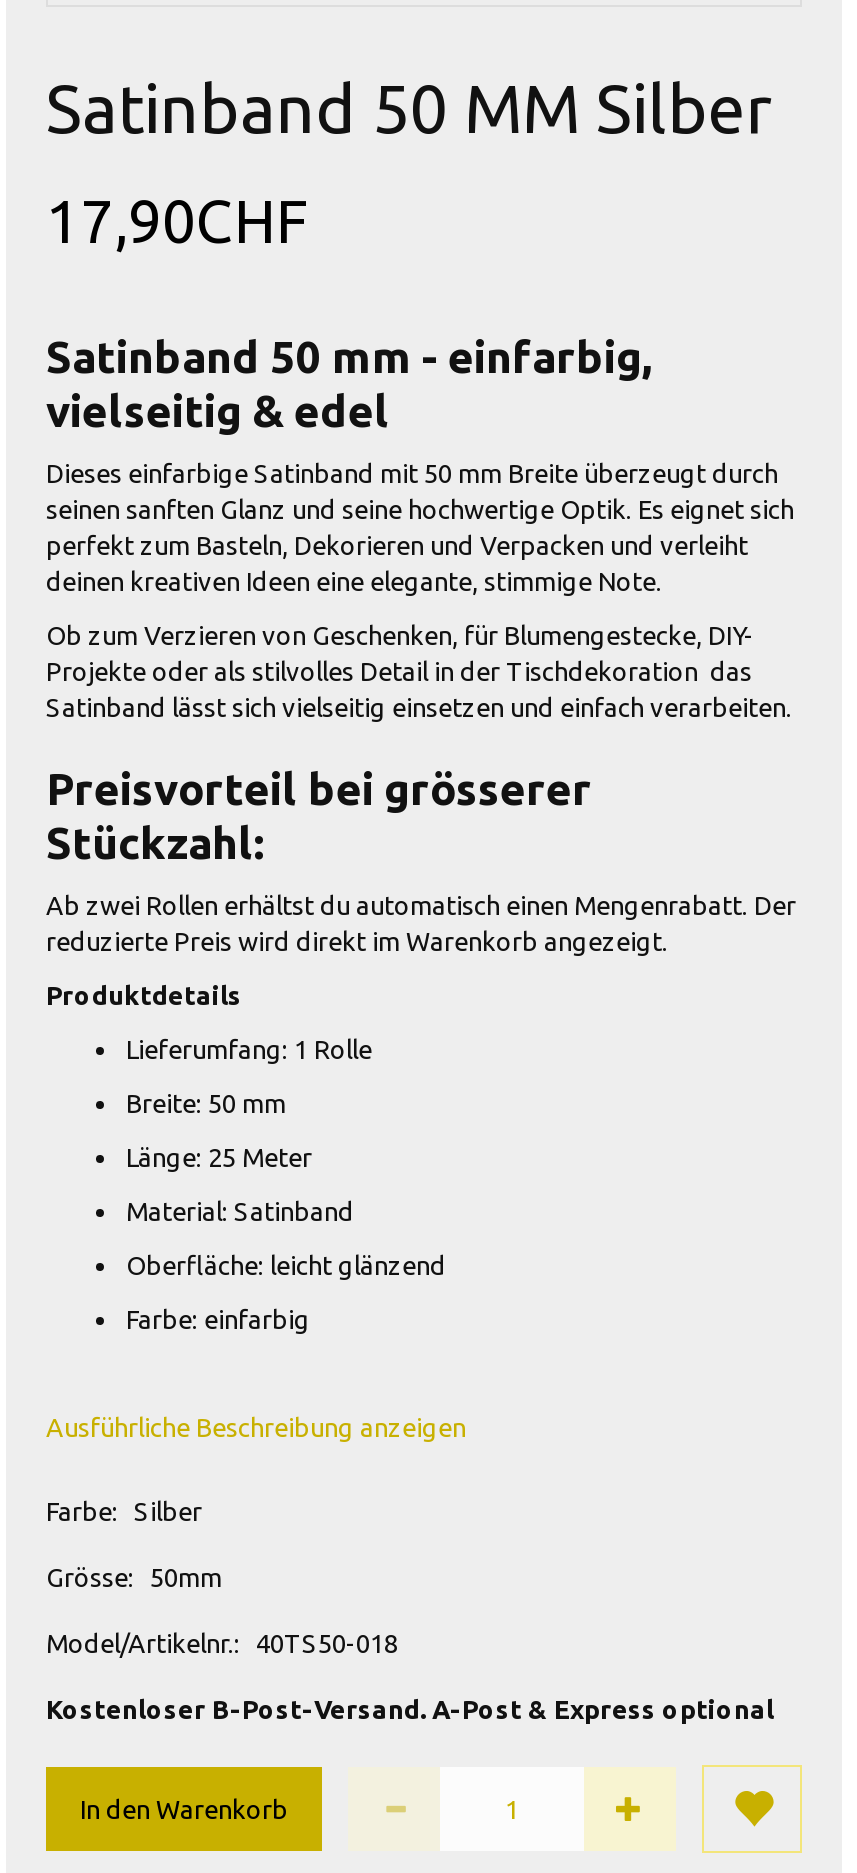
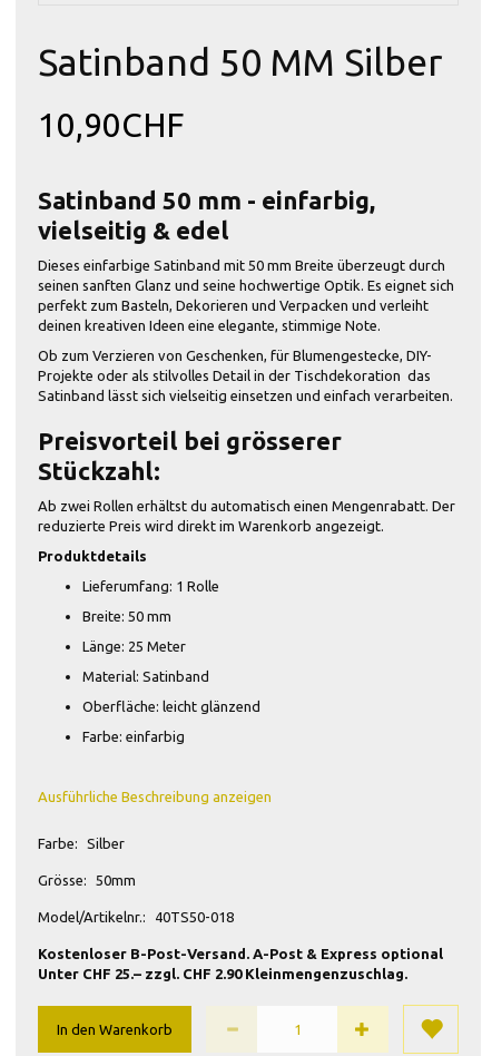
- 17,90CHF
+ 10,90CHF

+ Unter CHF 25.– zzgl. CHF 2.90 Kleinmengenzuschlag.
